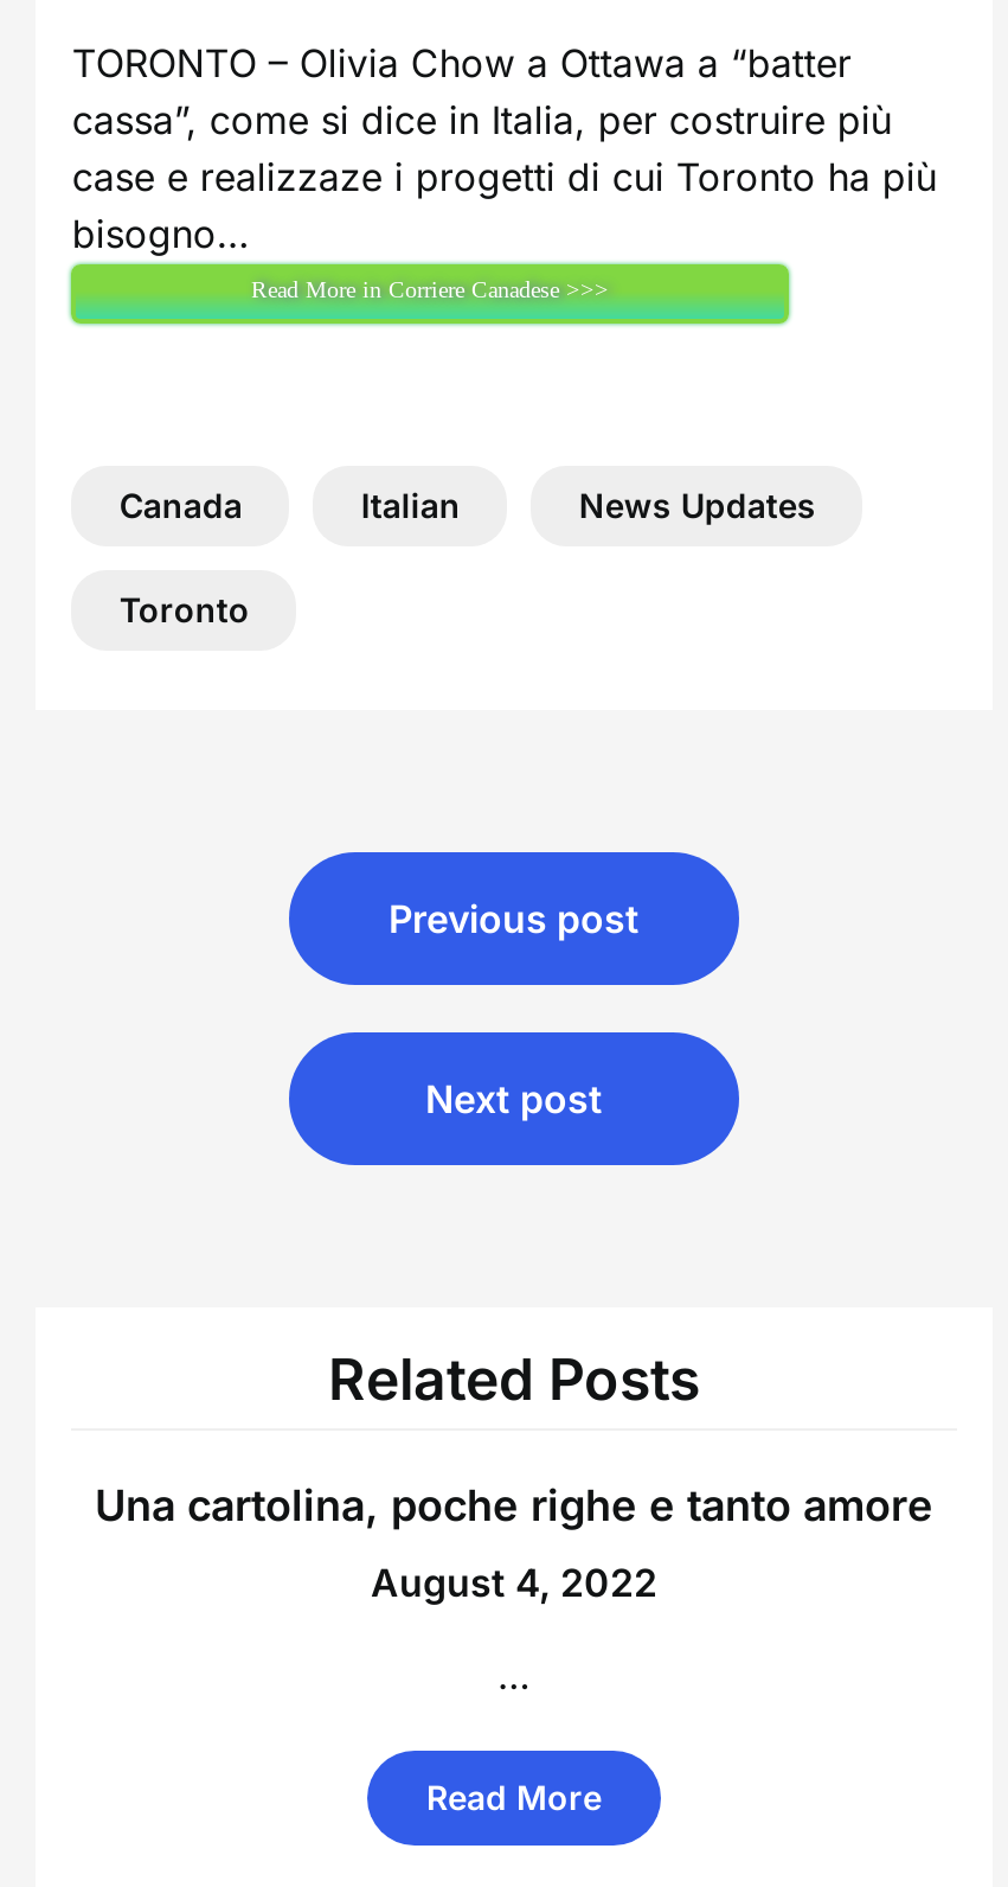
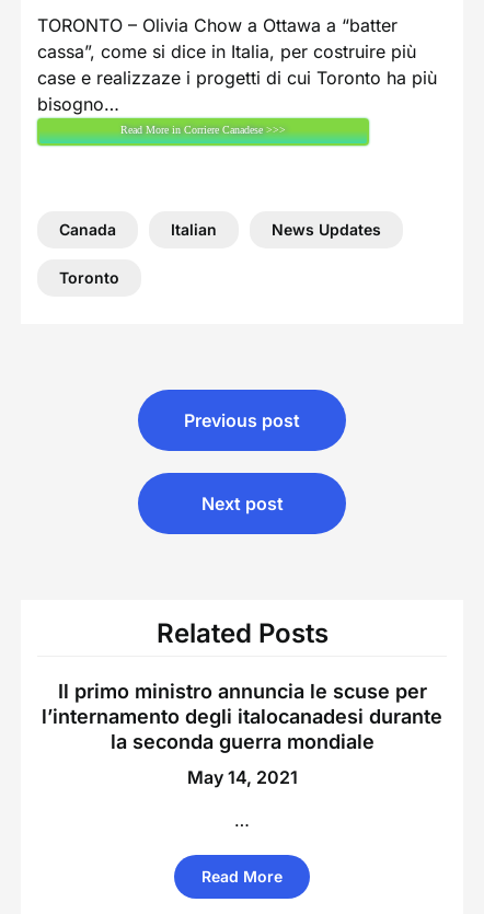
- Una cartolina, poche righe e tanto amore
+ Il primo ministro annuncia le scuse per
+ l’internamento degli italocanadesi durante
+ la seconda guerra mondiale

- August 4, 2022
+ May 14, 2021
